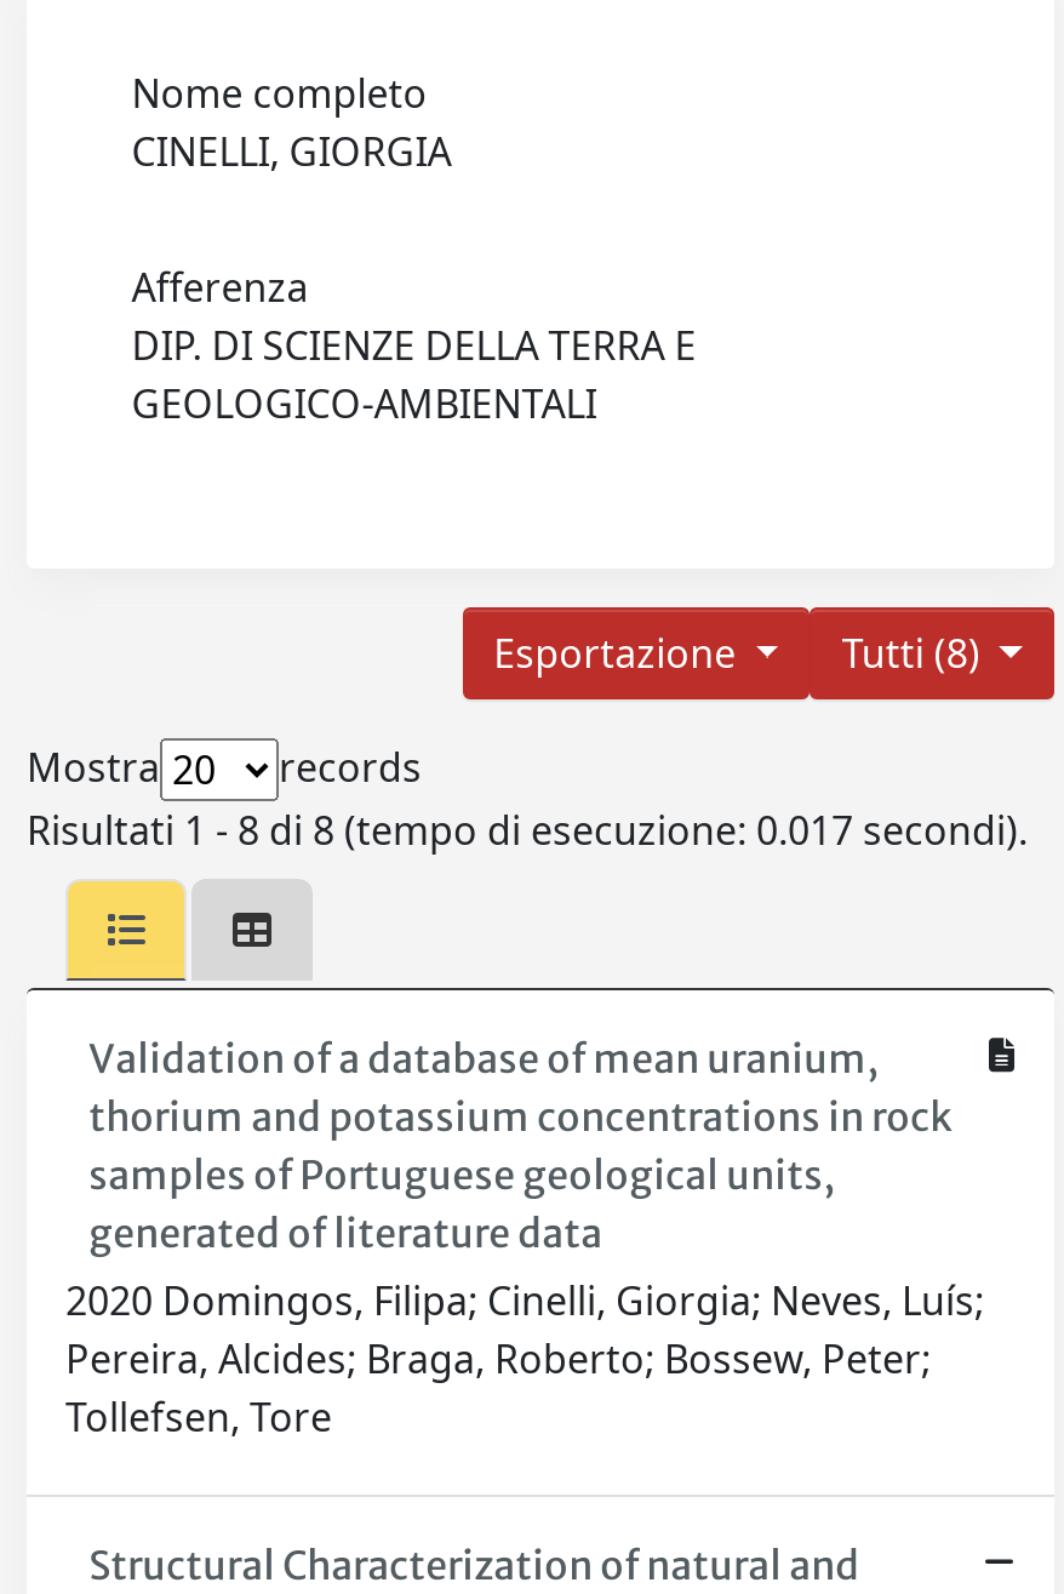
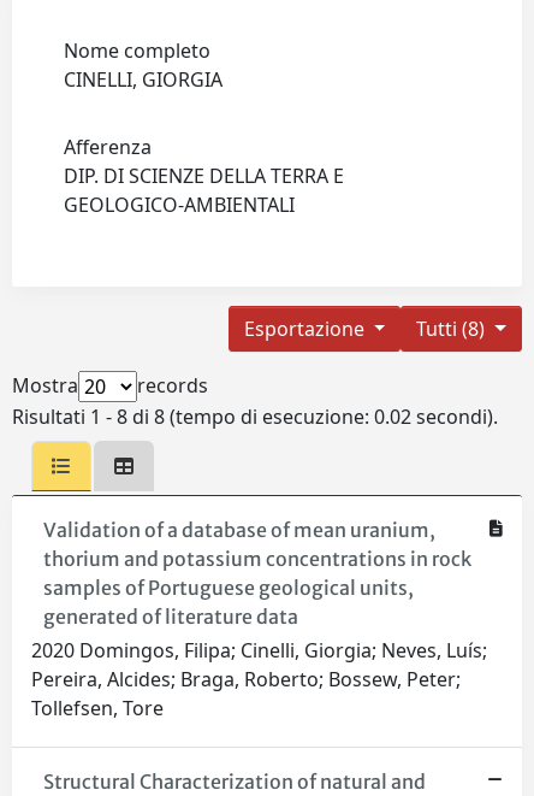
- Risultati 1 - 8 di 8 (tempo di esecuzione: 0.017 secondi).
+ Risultati 1 - 8 di 8 (tempo di esecuzione: 0.02 secondi).
